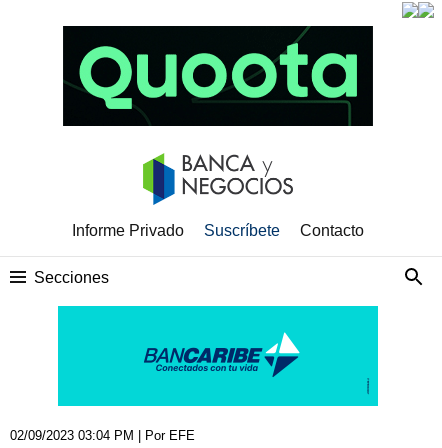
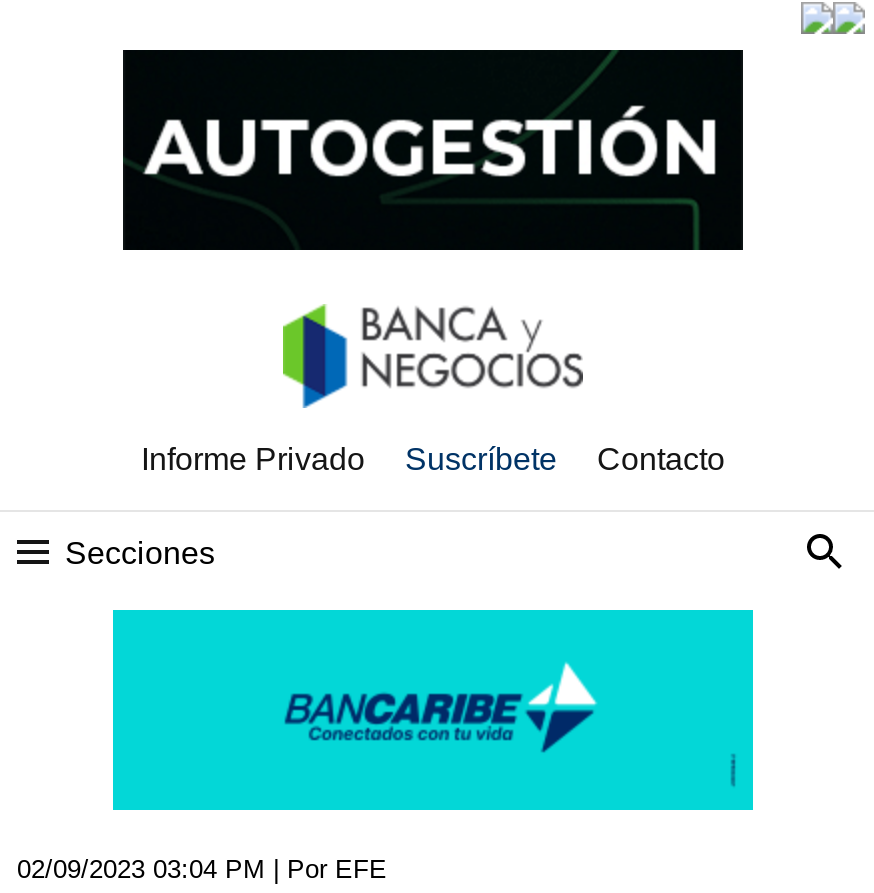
- [image]
+ [image]
